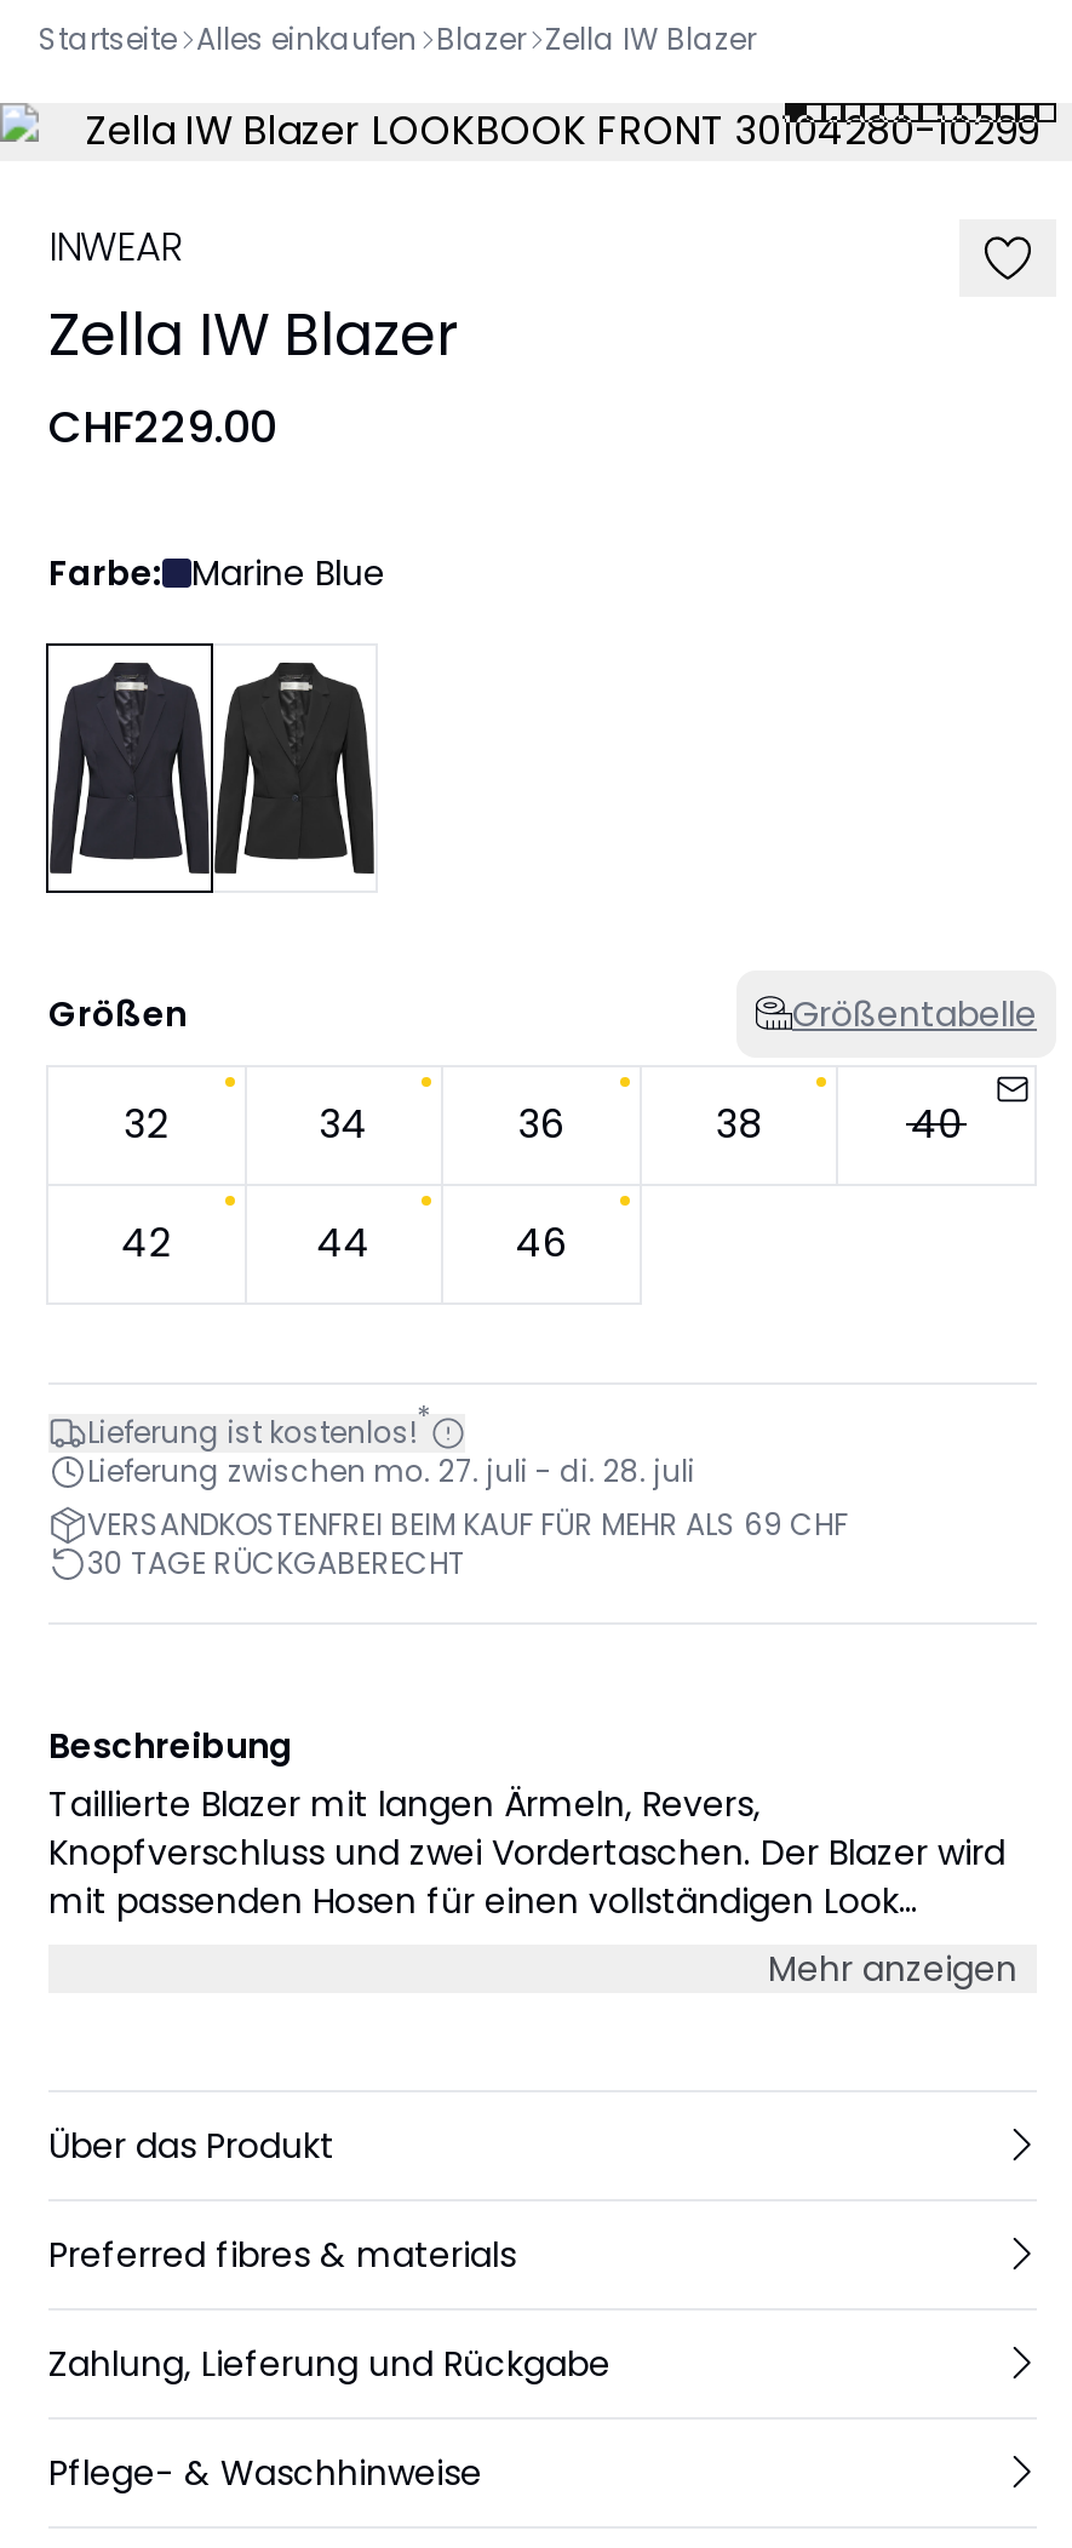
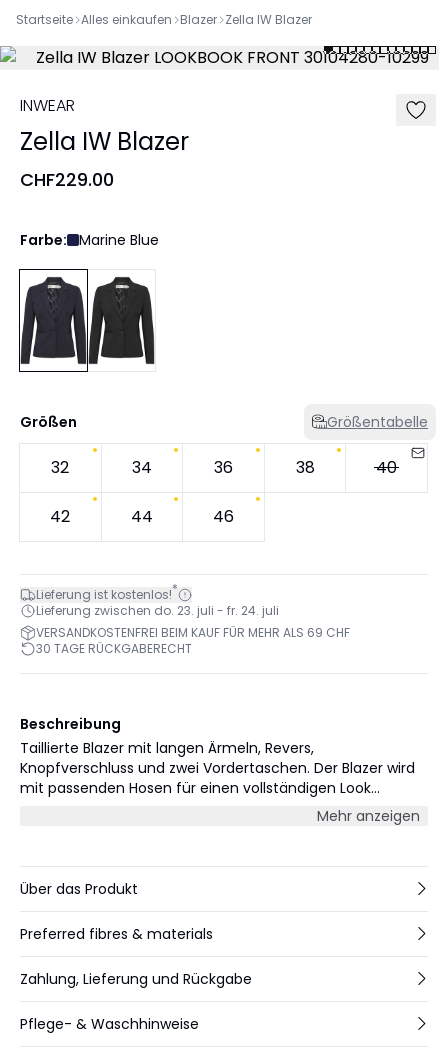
- Lieferung zwischen mo. 27. juli - di. 28. juli
+ Lieferung zwischen do. 23. juli - fr. 24. juli
